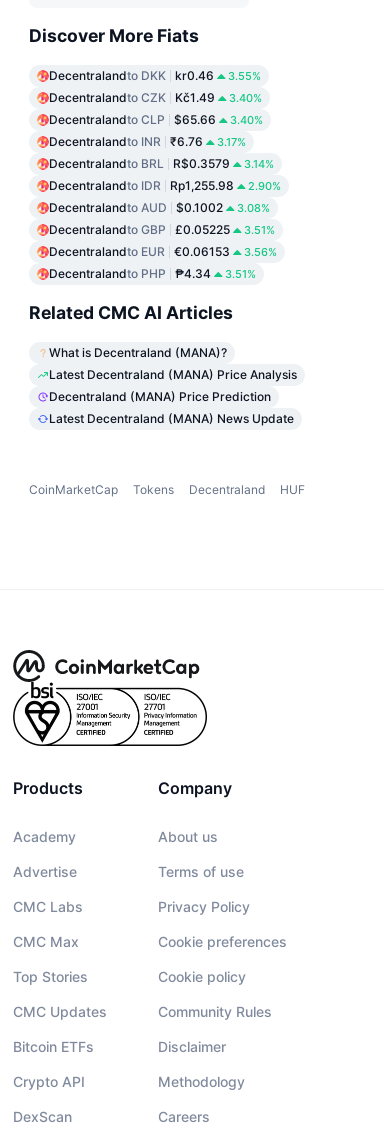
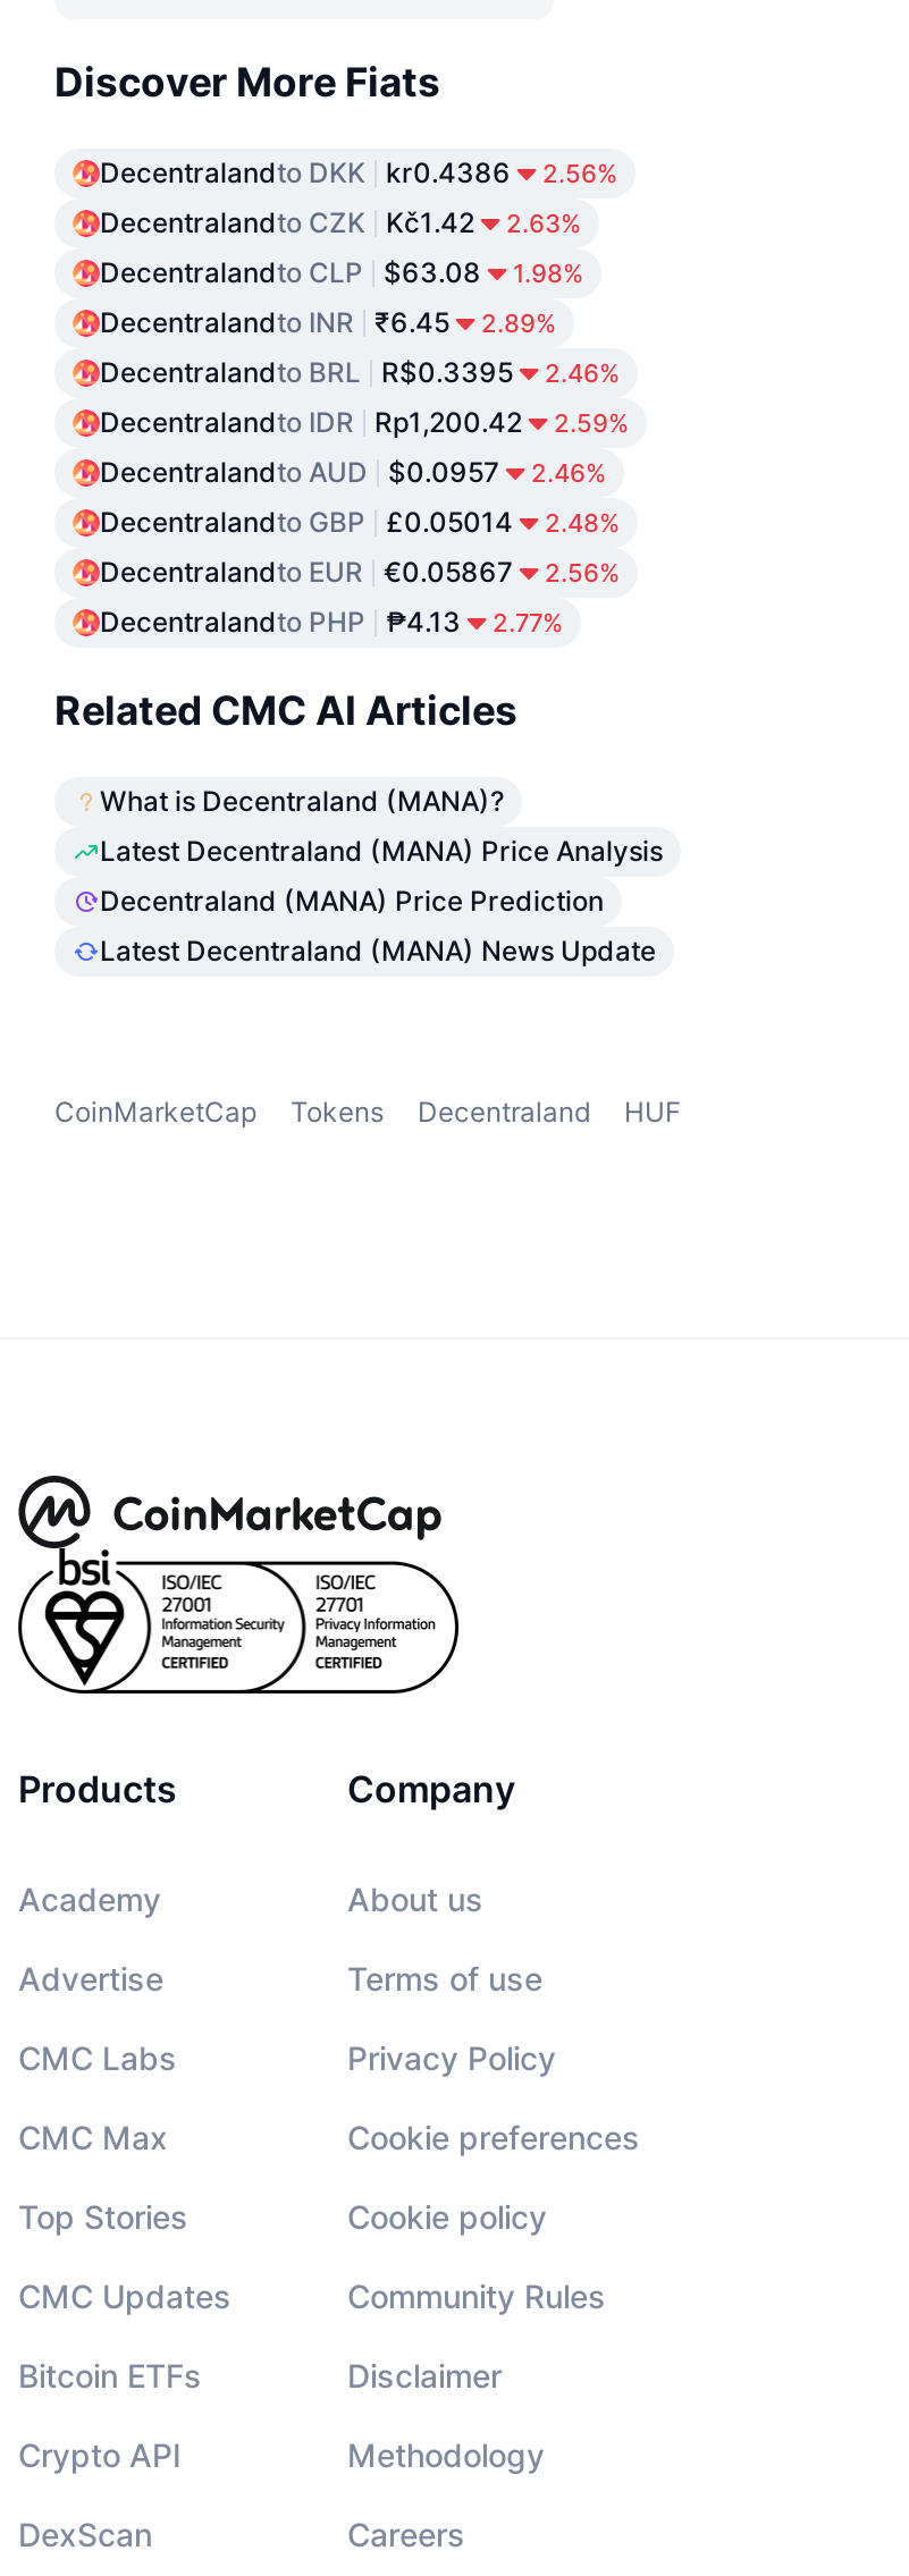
- Decentralandto DKK kr0.46
+ Decentralandto DKK kr0.4386

- 3.55%
+ 2.56%

- Decentralandto CZK Kč1.49
+ Decentralandto CZK Kč1.42

- 3.40%
+ 2.63%

- Decentralandto CLP $65.66
+ Decentralandto CLP $63.08

- 3.40%
+ 1.98%

- Decentralandto INR ₹6.76
+ Decentralandto INR ₹6.45

- 3.17%
+ 2.89%

- Decentralandto BRL R$0.3579
+ Decentralandto BRL R$0.3395

- 3.14%
+ 2.46%

- Decentralandto IDR Rp1,255.98
+ Decentralandto IDR Rp1,200.42

- 2.90%
+ 2.59%

- Decentralandto AUD $0.1002
+ Decentralandto AUD $0.0957

- 3.08%
+ 2.46%

- Decentralandto GBP £0.05225
+ Decentralandto GBP £0.05014

- 3.51%
+ 2.48%

- Decentralandto EUR €0.06153
+ Decentralandto EUR €0.05867

- 3.56%
+ 2.56%

- Decentralandto PHP ₱4.34
+ Decentralandto PHP ₱4.13

- 3.51%
+ 2.77%
